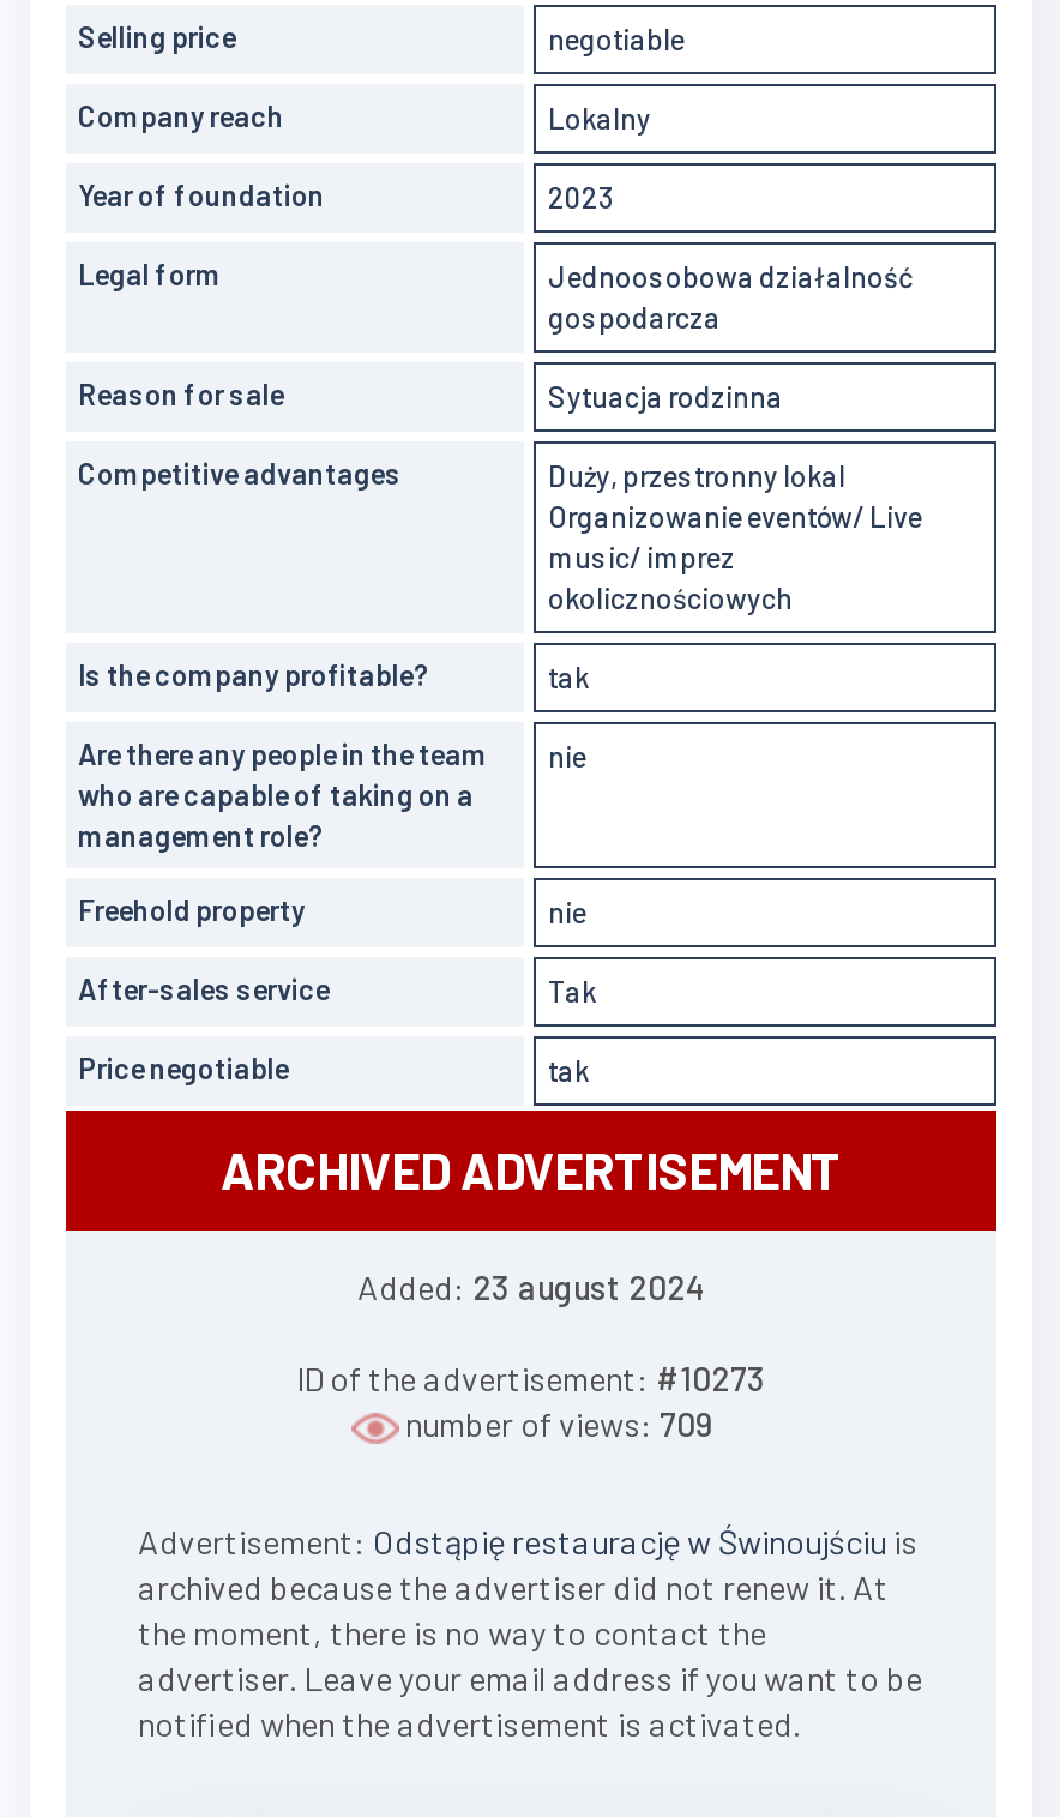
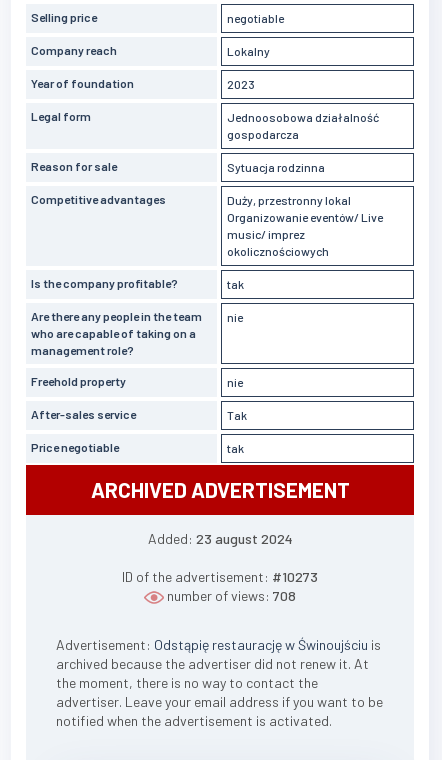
- number of views: 709
+ number of views: 708
